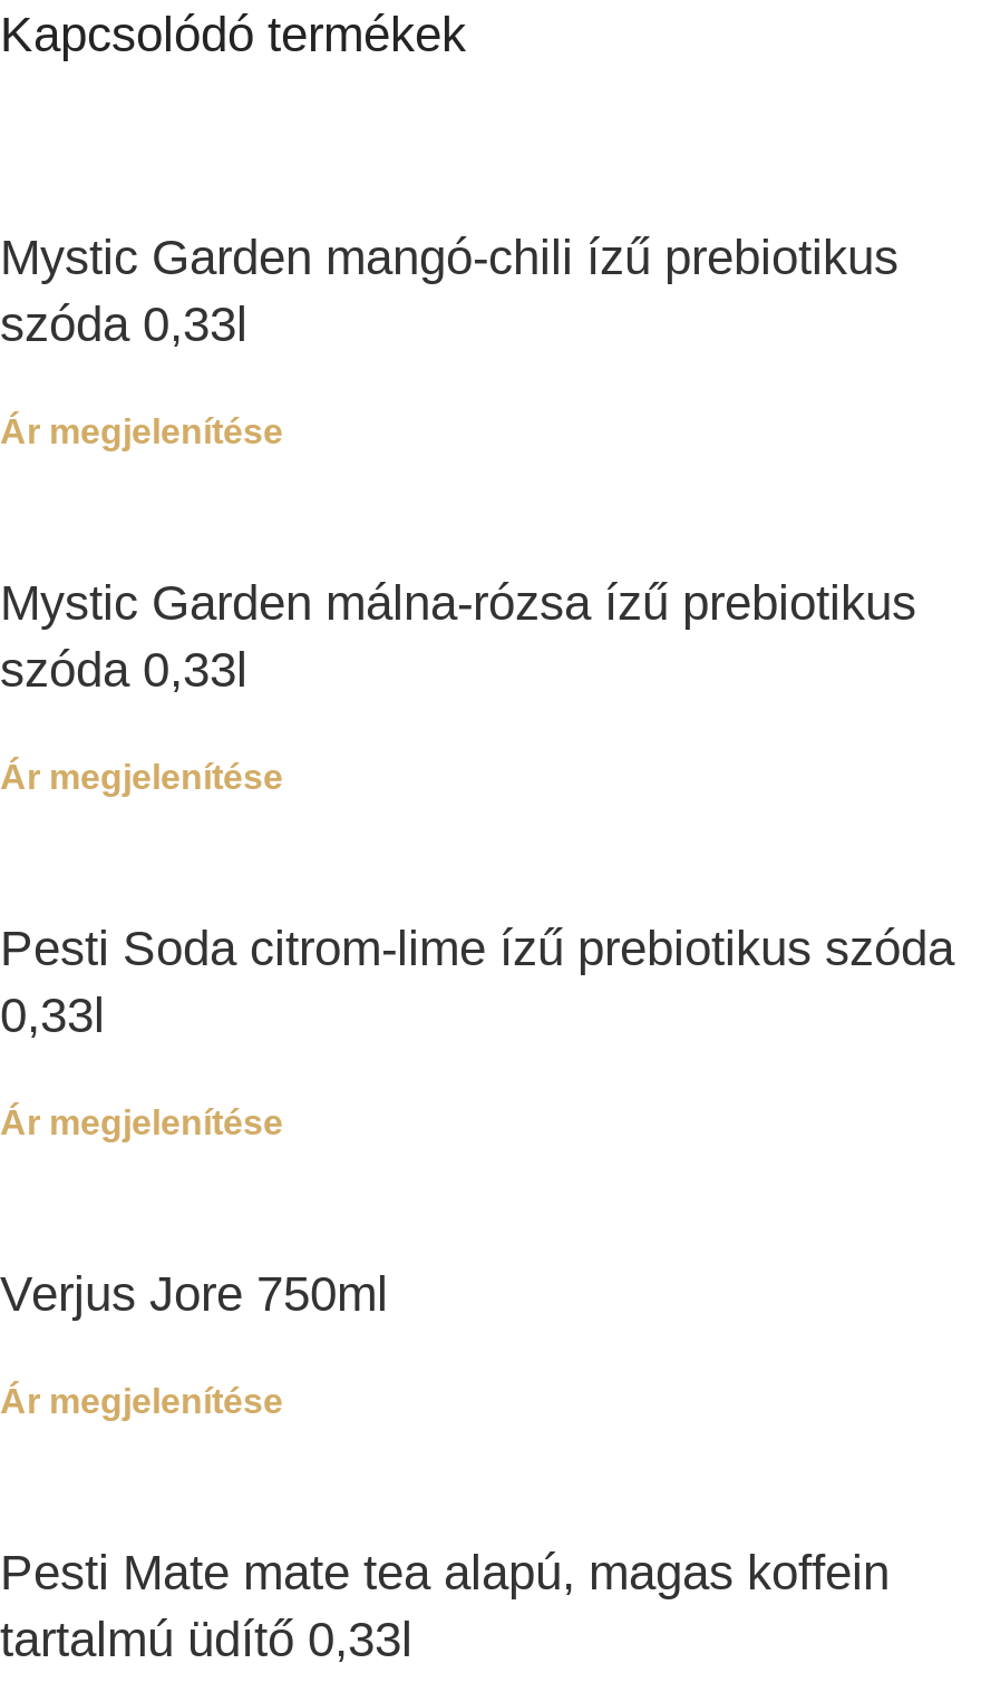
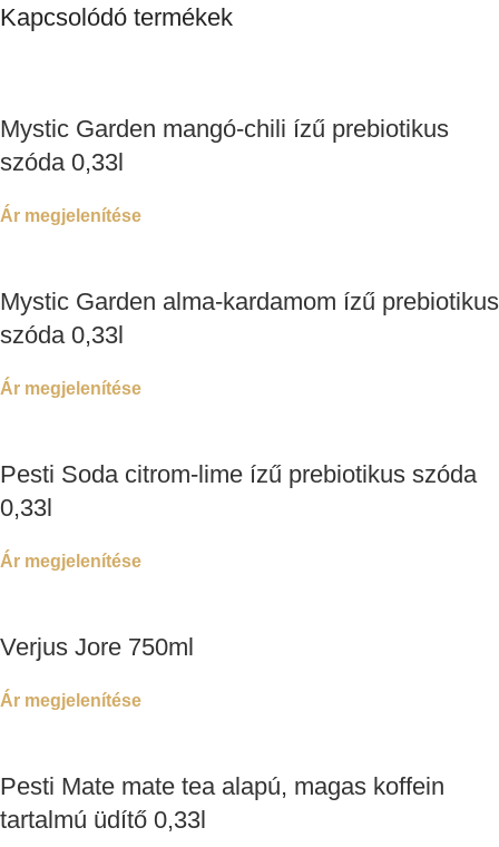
- Mystic Garden málna-rózsa ízű prebiotikus
+ Mystic Garden alma-kardamom ízű prebiotikus
